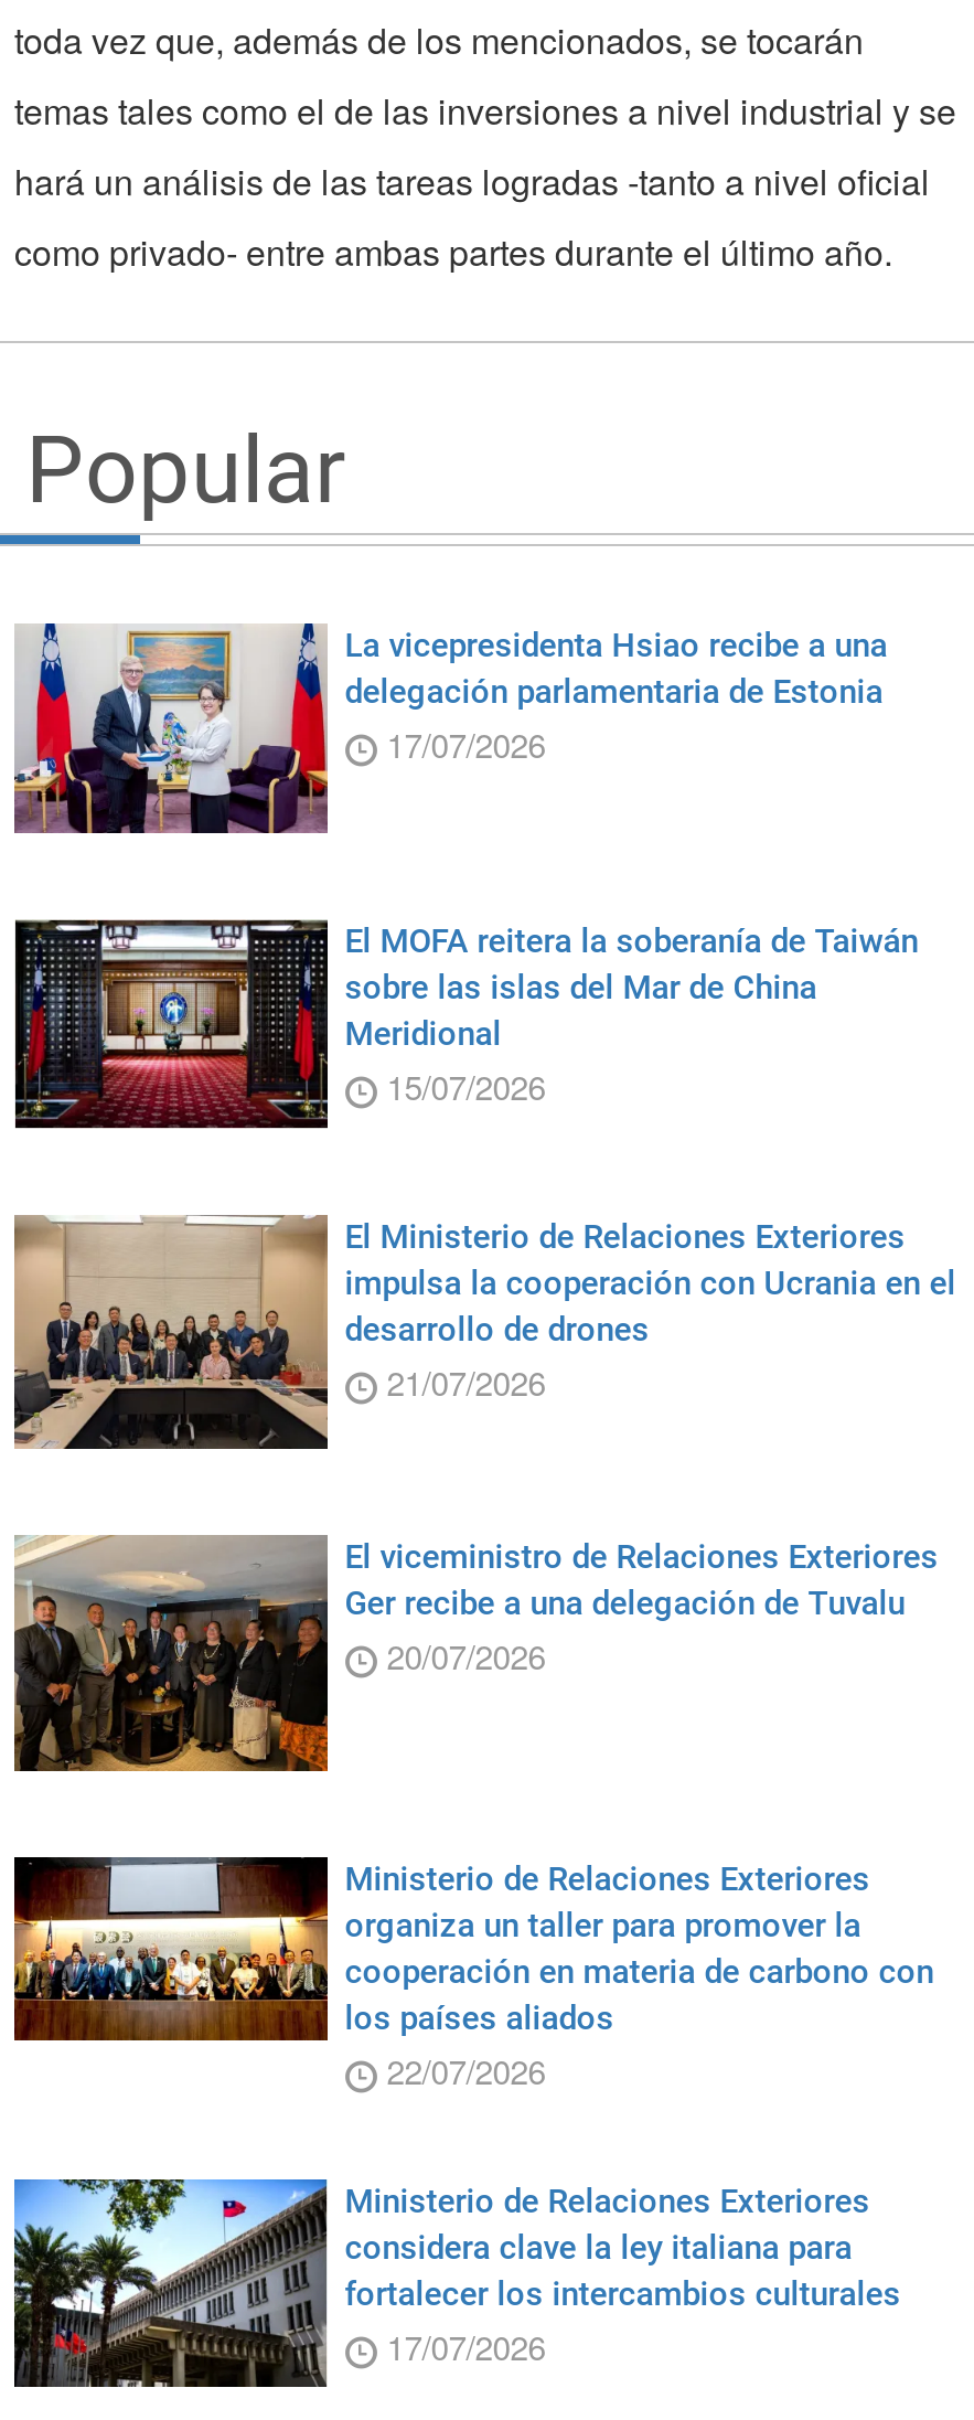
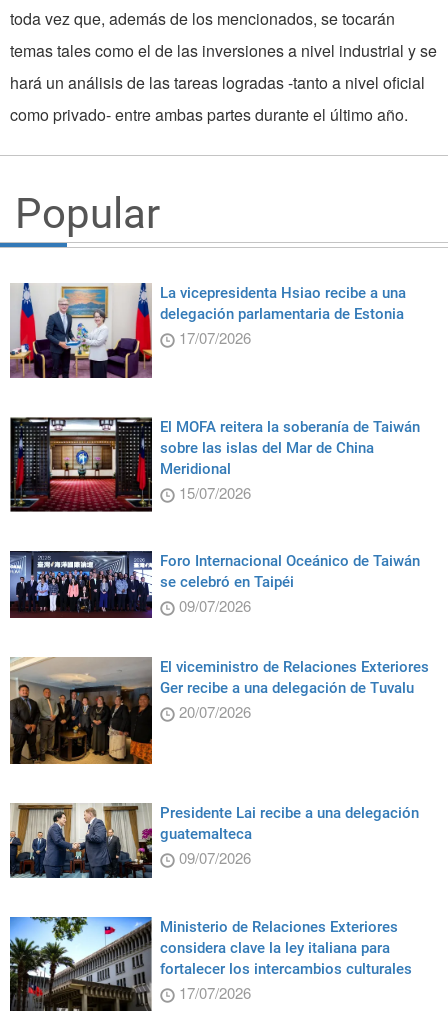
- [image]
- El Ministerio de Relaciones Exteriores
- impulsa la cooperación con Ucrania en el
- desarrollo de drones
- 21/07/2026
+ [image]
+ Foro Internacional Oceánico de Taiwán
+ se celebró en Taipéi
+ 09/07/2026

- [image]
- Ministerio de Relaciones Exteriores
- organiza un taller para promover la
- cooperación en materia de carbono con
- los países aliados
- 22/07/2026
+ [image]
+ Presidente Lai recibe a una delegación
+ guatemalteca
+ 09/07/2026
